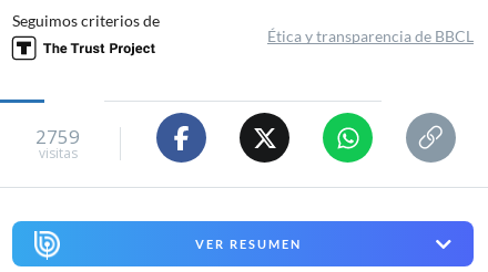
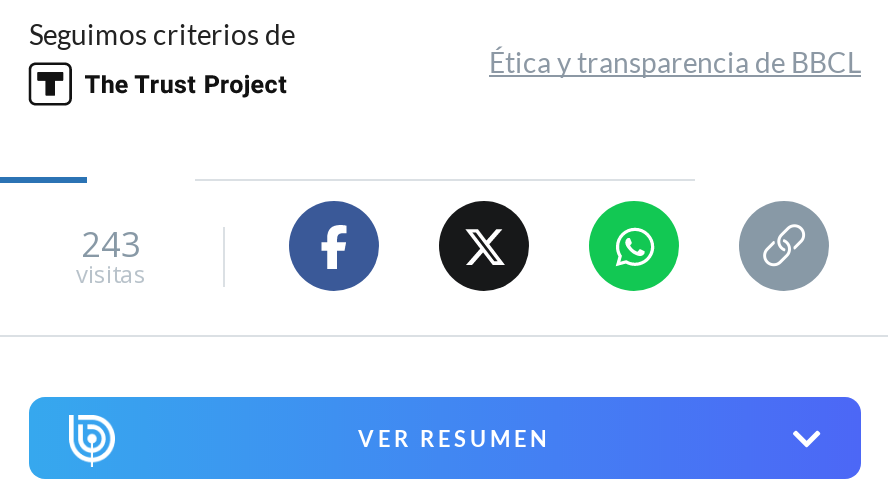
- 2759
+ 243
